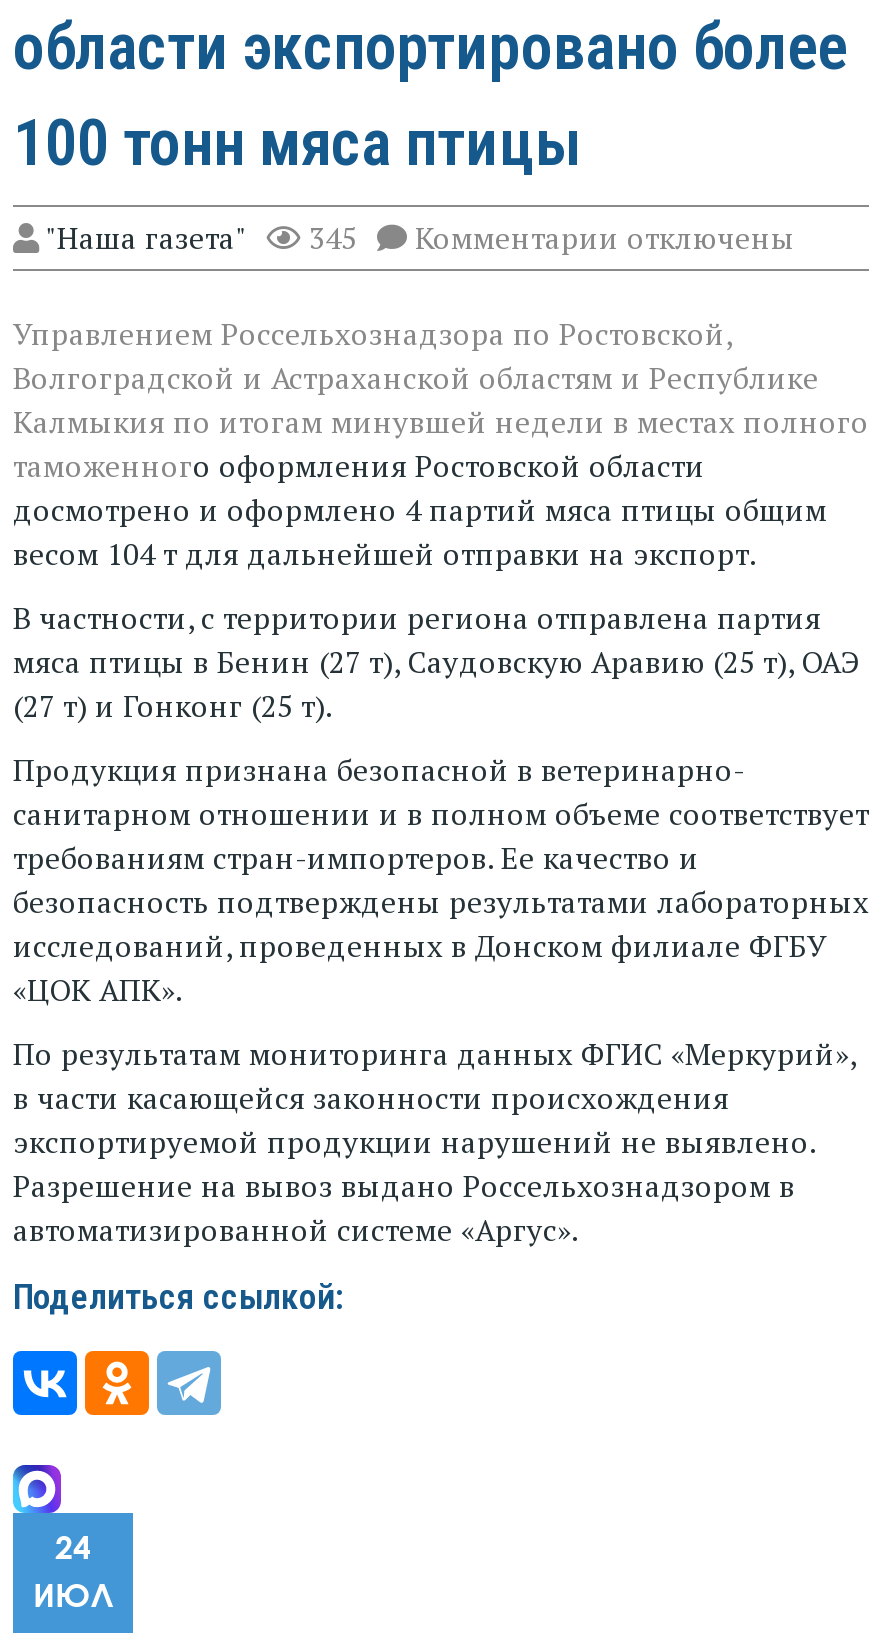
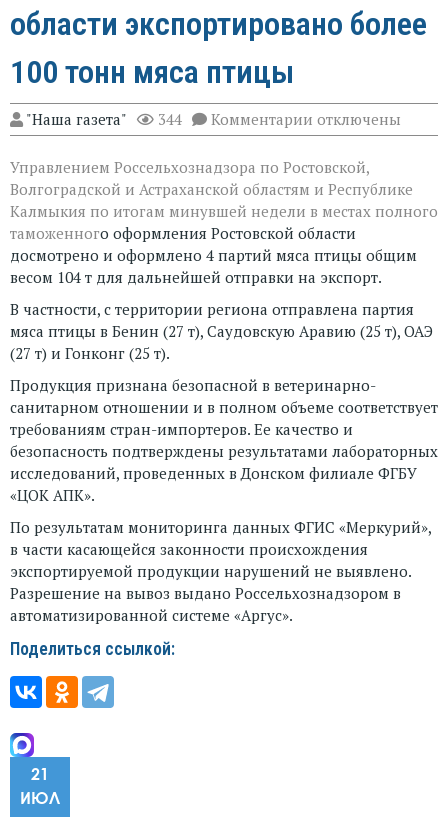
- 345
+ 344

- 24
+ 21
